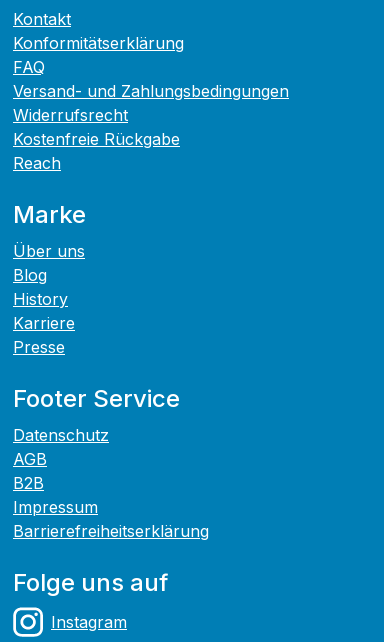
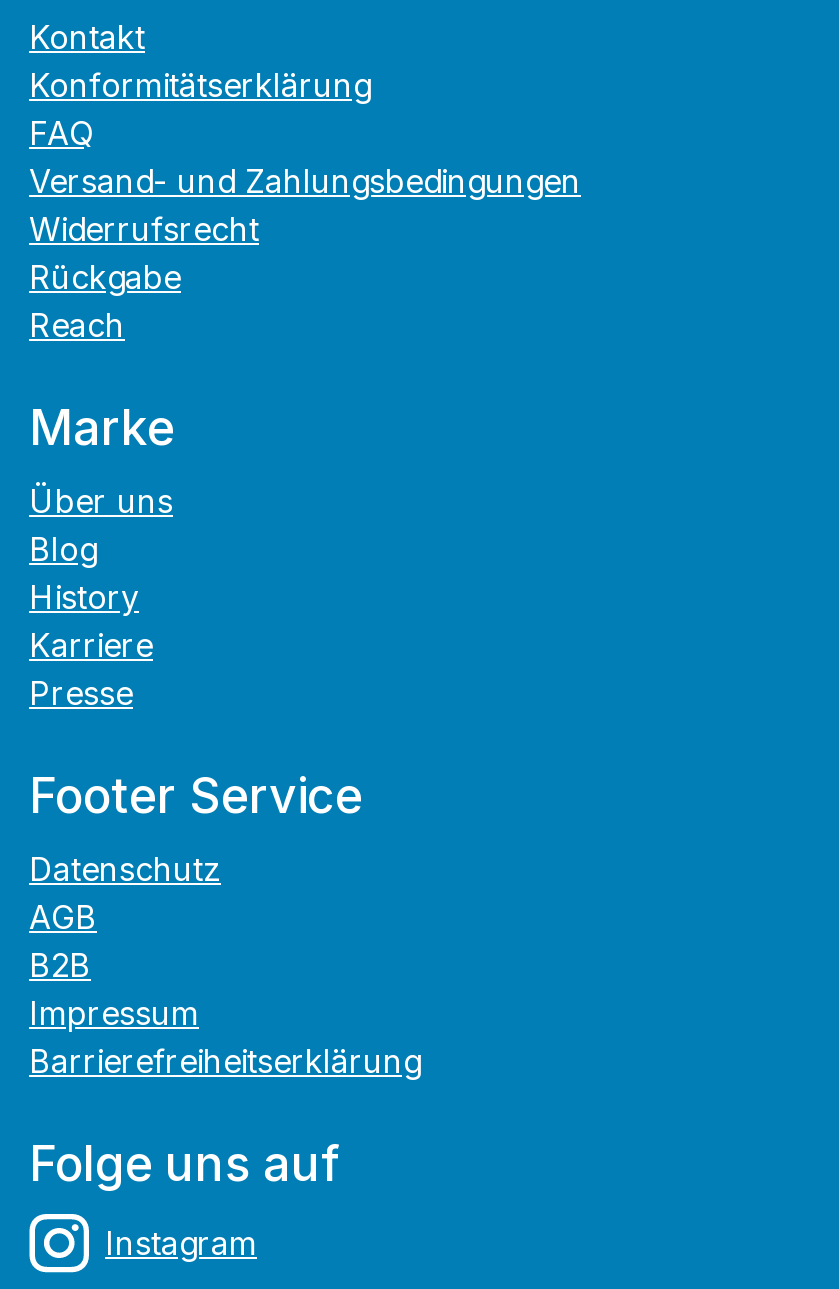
- Kostenfreie Rückgabe
+ Rückgabe
